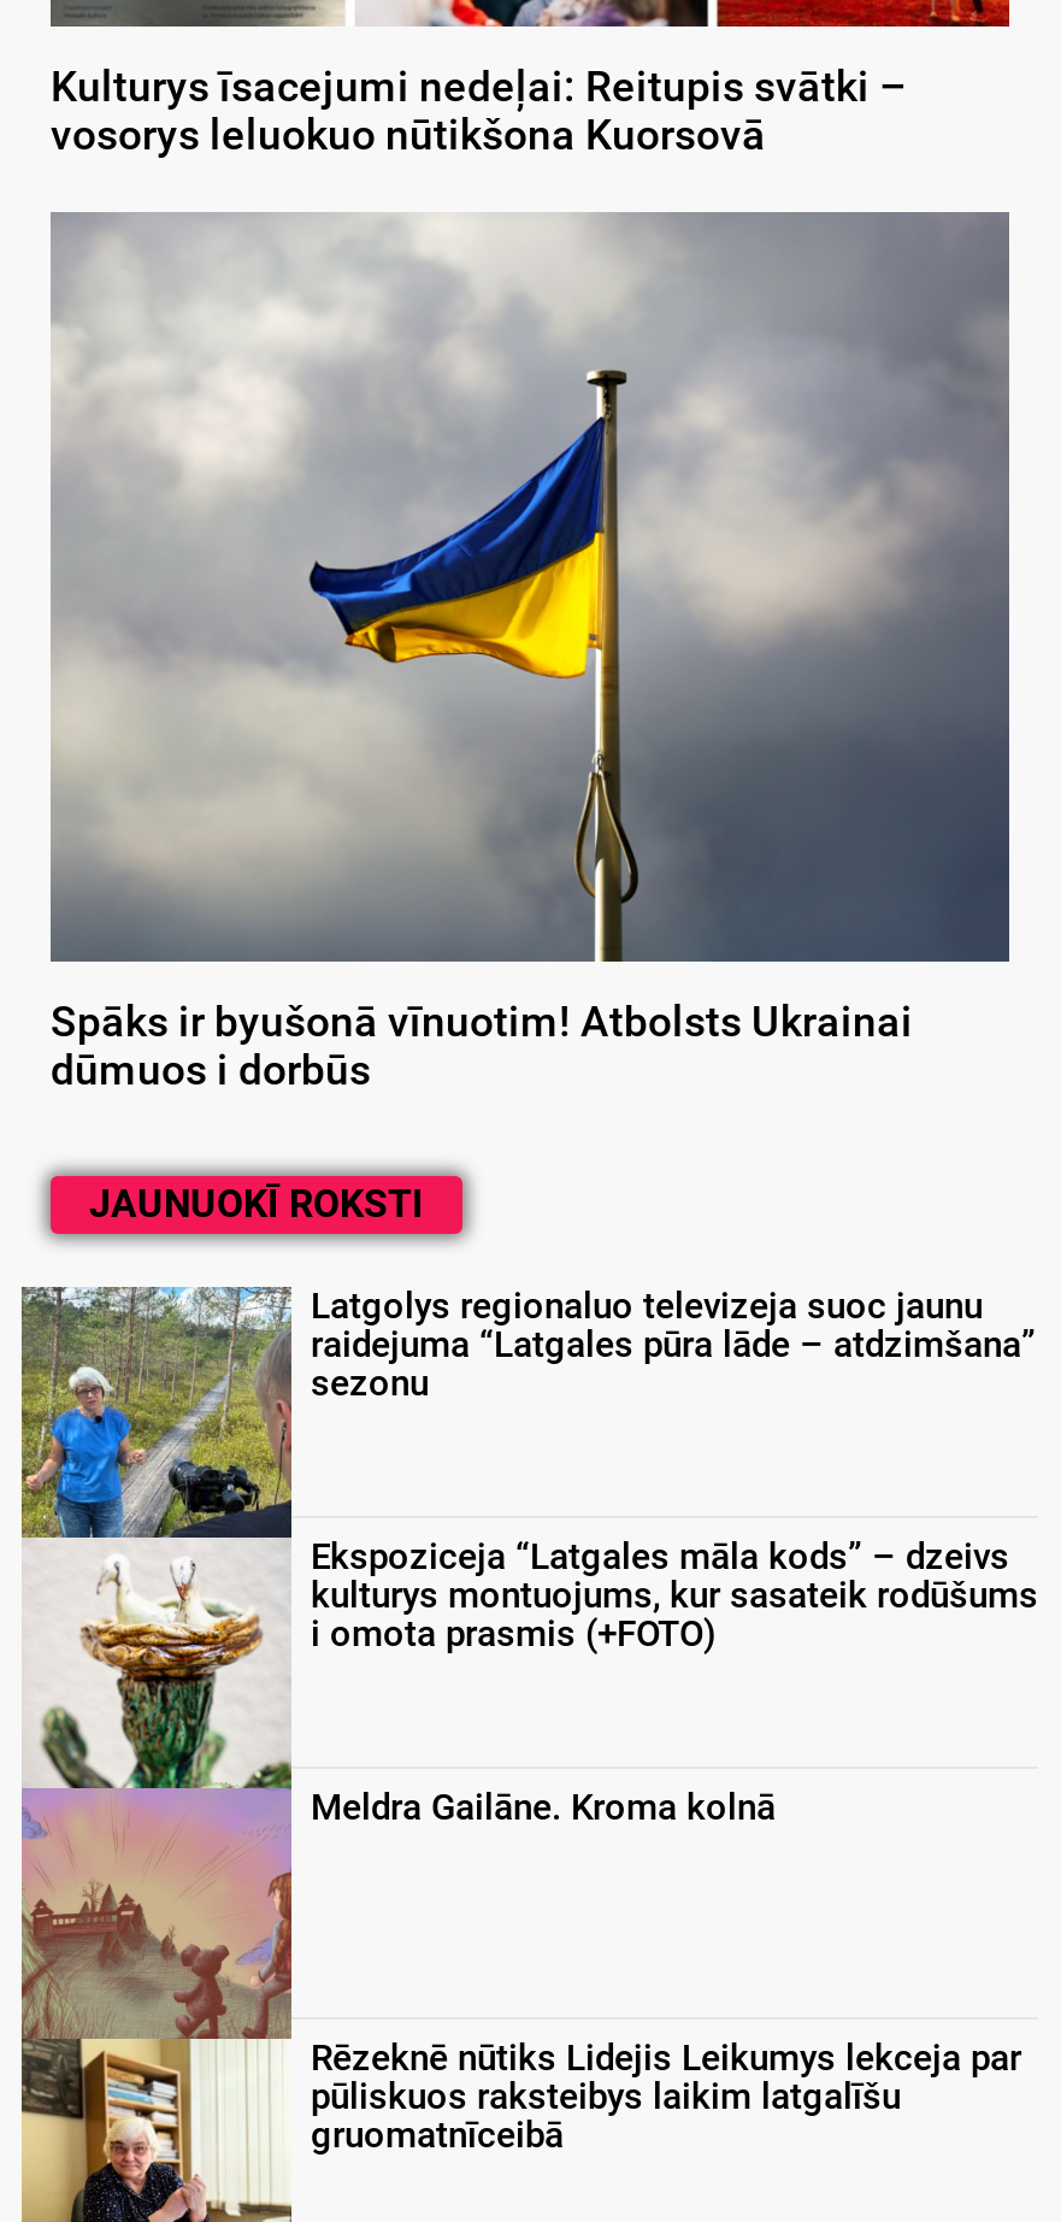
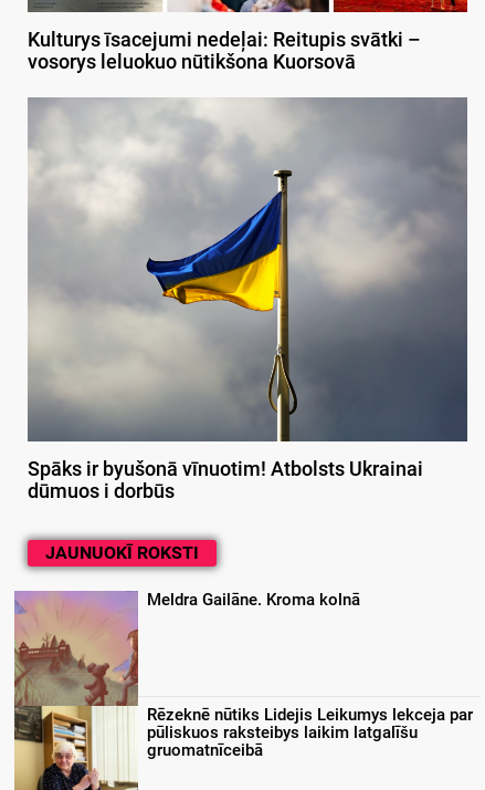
- [image]
- Latgolys regionaluo televizeja suoc jaunu
- raidejuma “Latgales pūra lāde – atdzimšana”
- sezonu

- Ekspoziceja “Latgales māla kods” – dzeivs
- kulturys montuojums, kur sasateik rodūšums
- i omota prasmis (+FOTO)
